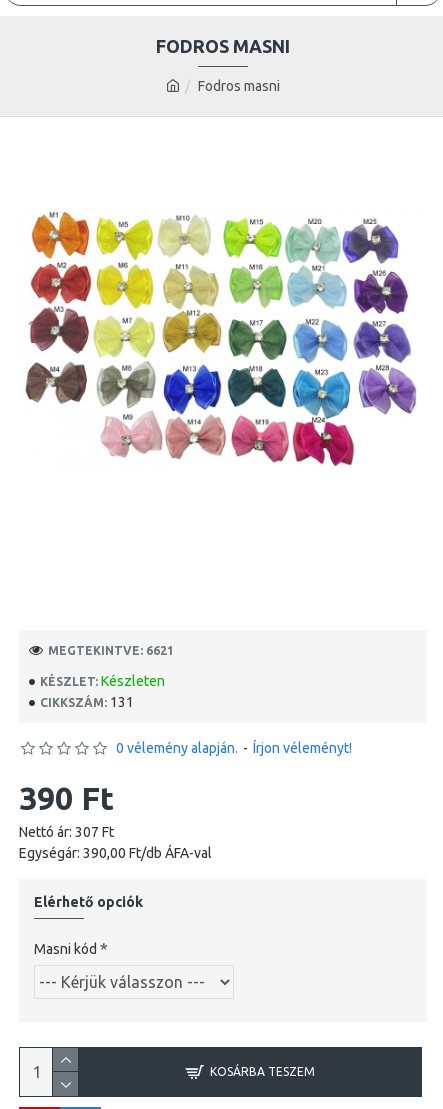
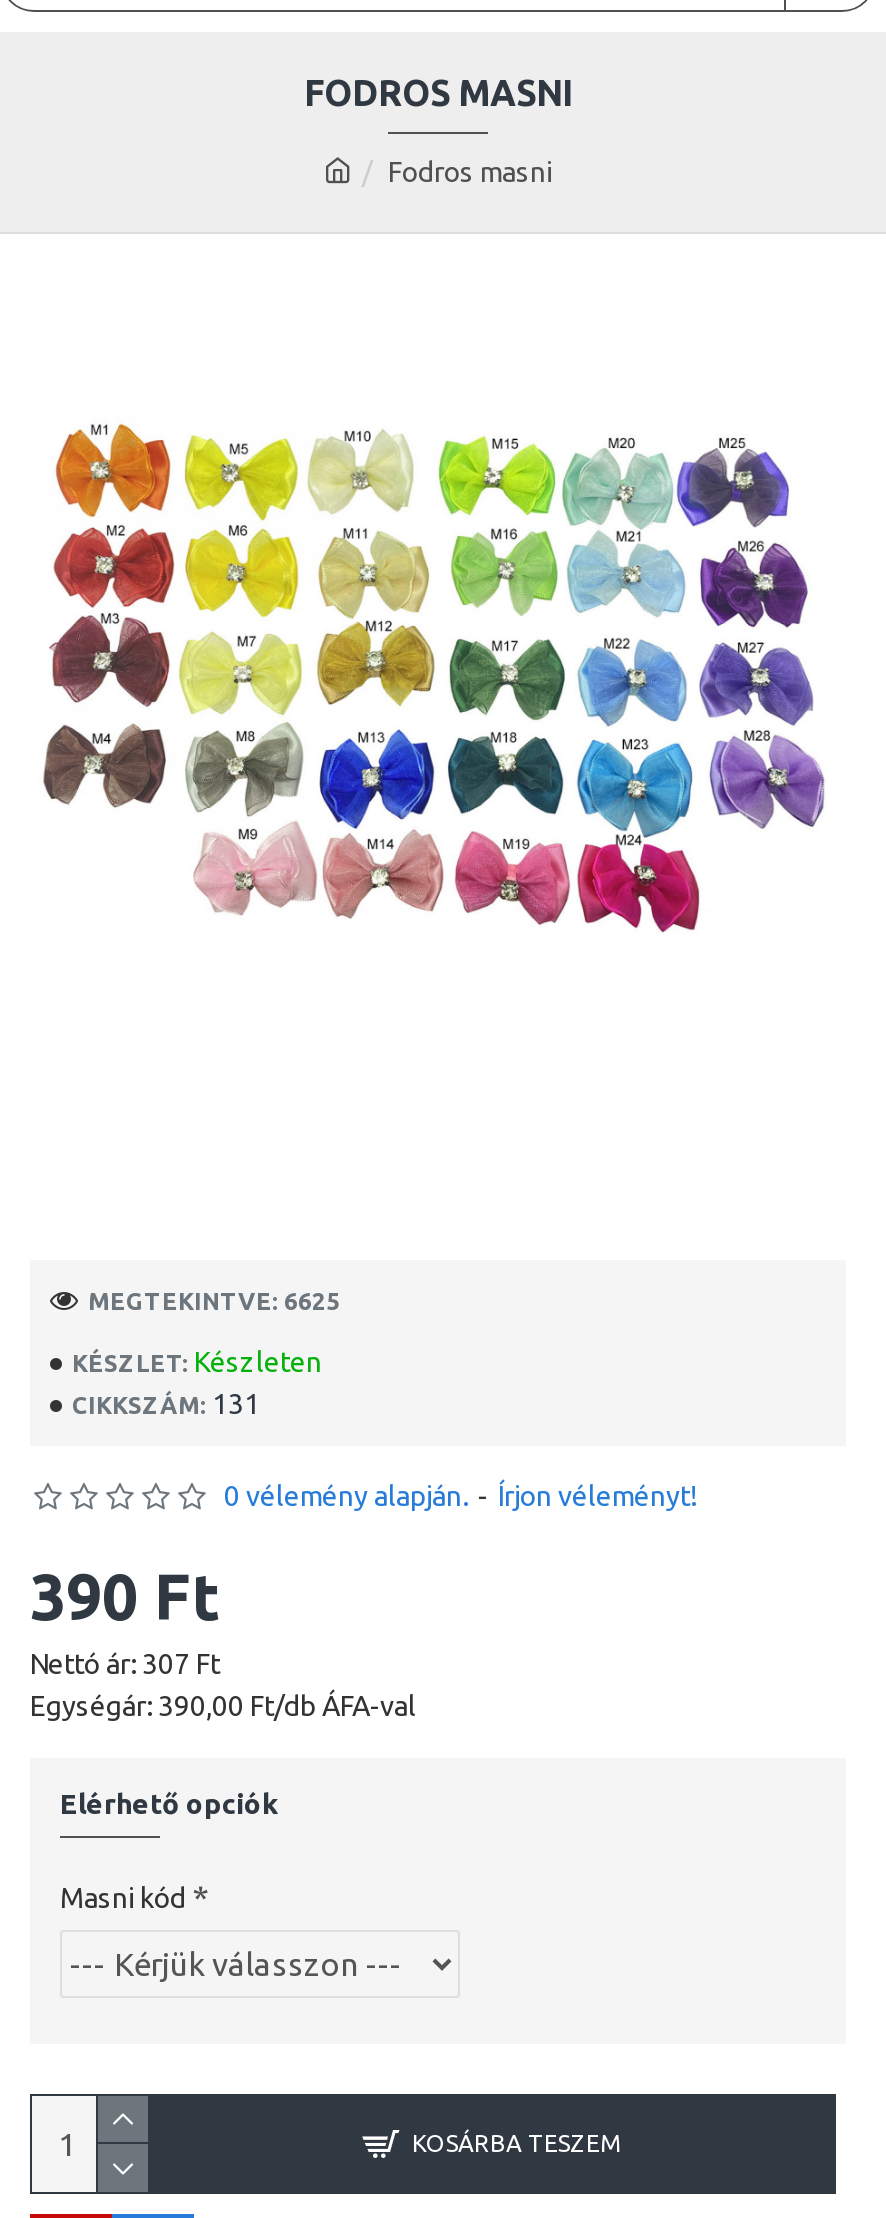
- MEGTEKINTVE: 6621
+ MEGTEKINTVE: 6625
